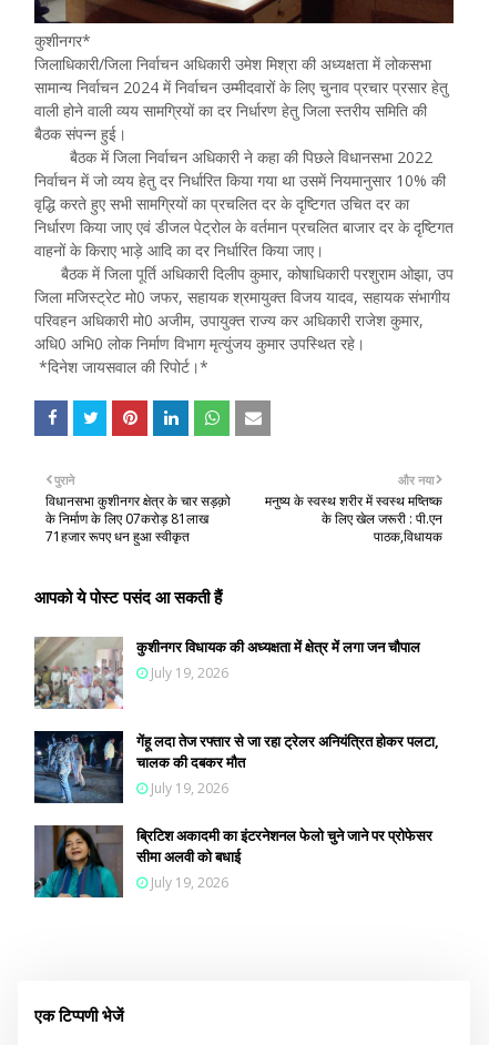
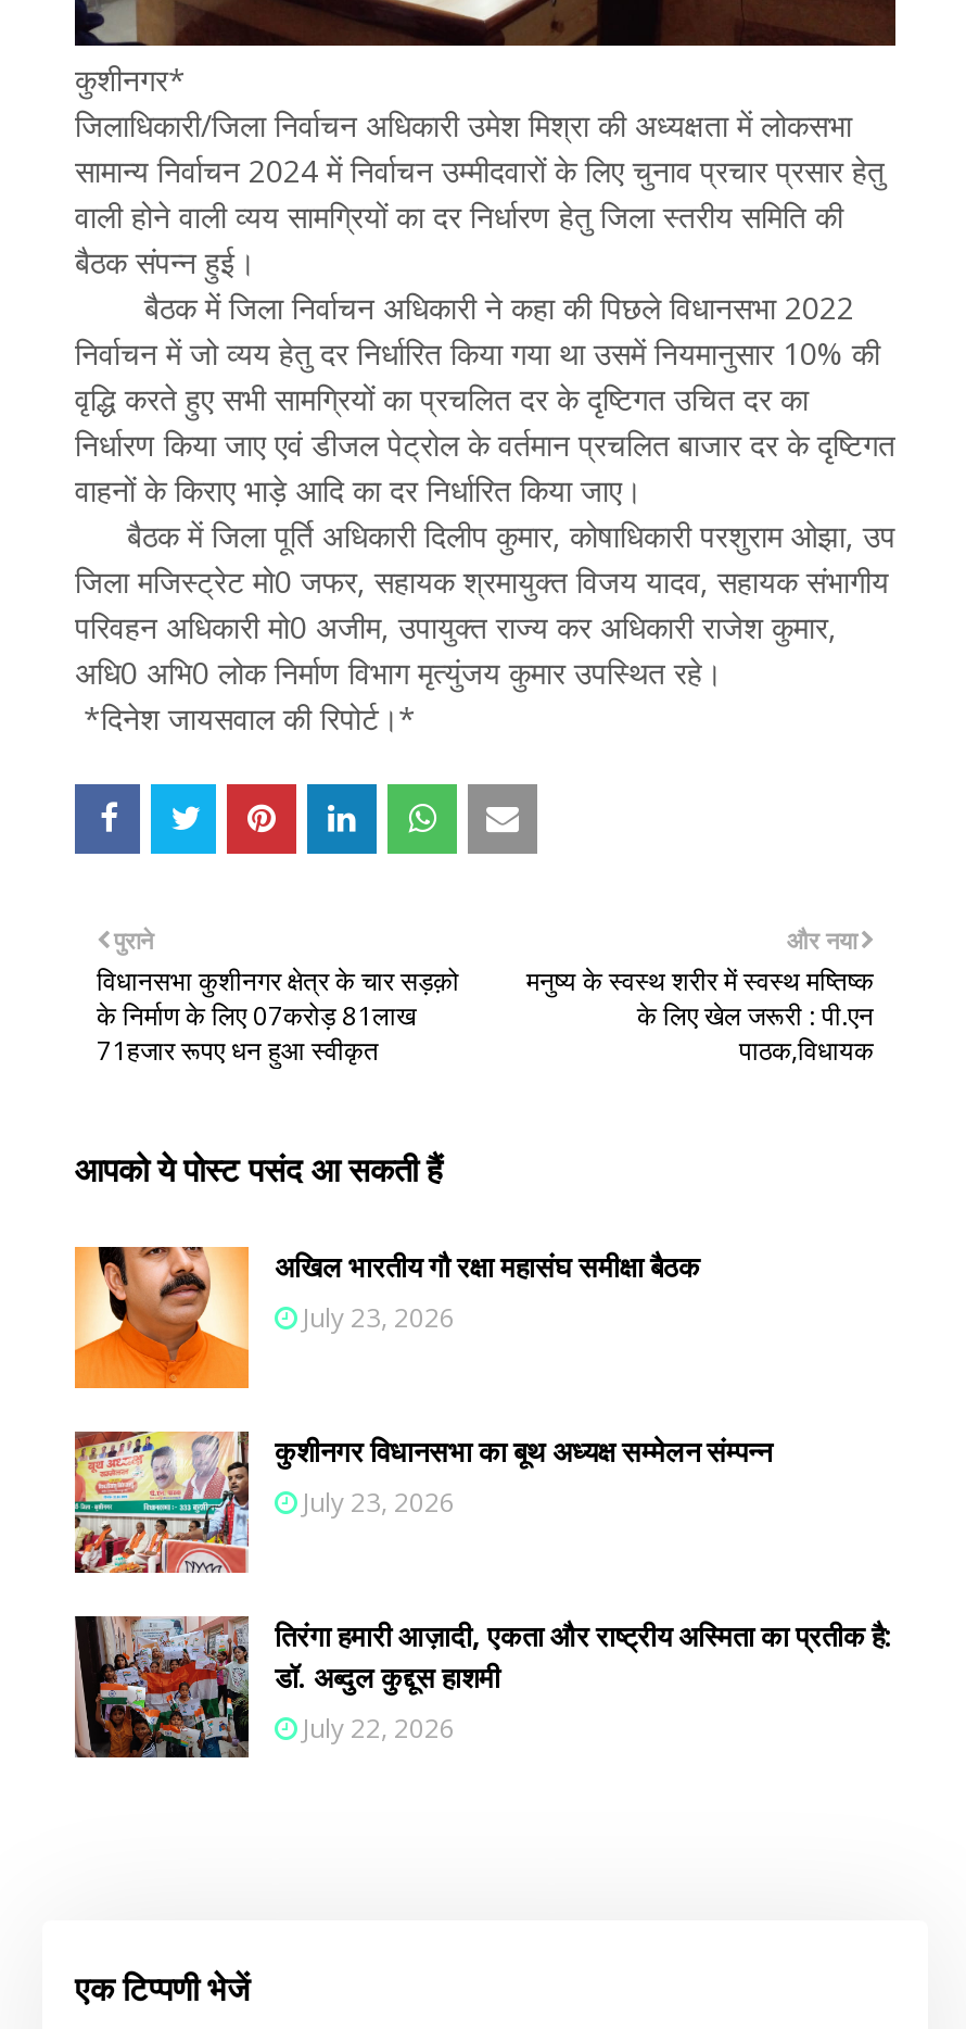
- [image]
- कुशीनगर विधायक की अध्यक्षता में क्षेत्र में लगा जन चौपाल
- July 19, 2026
+ [image]
+ अखिल भारतीय गौ रक्षा महासंघ समीक्षा बैठक
+ July 23, 2026

- [image]
- गेंहू लदा तेज रफ्तार से जा रहा ट्रेलर अनियंत्रित होकर पलटा,
- चालक की दबकर मौत
- July 19, 2026
+ [image]
+ कुशीनगर विधानसभा का बूथ अध्यक्ष सम्मेलन संम्पन्न
+ July 23, 2026

- [image]
- ब्रिटिश अकादमी का इंटरनेशनल फेलो चुने जाने पर प्रोफेसर
- सीमा अलवी को बधाई
- July 19, 2026
+ [image]
+ तिरंगा हमारी आज़ादी, एकता और राष्ट्रीय अस्मिता का प्रतीक है:
+ डॉ. अब्दुल कुद्दूस हाशमी
+ July 22, 2026
